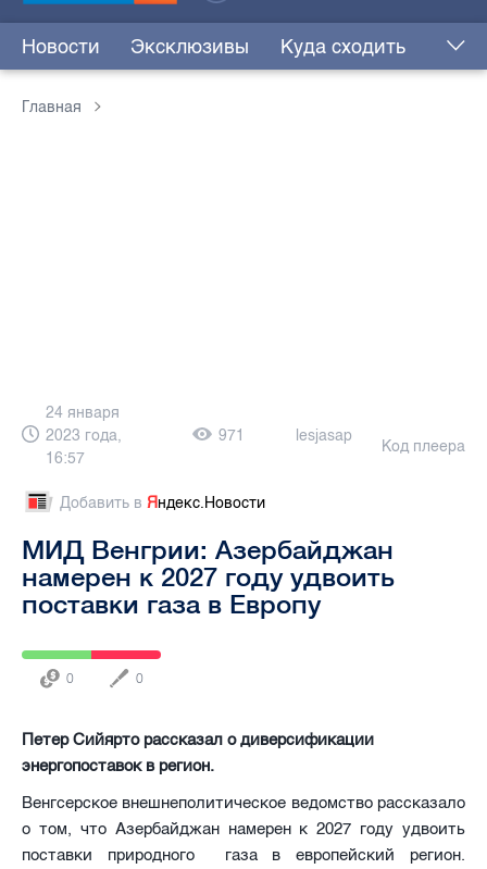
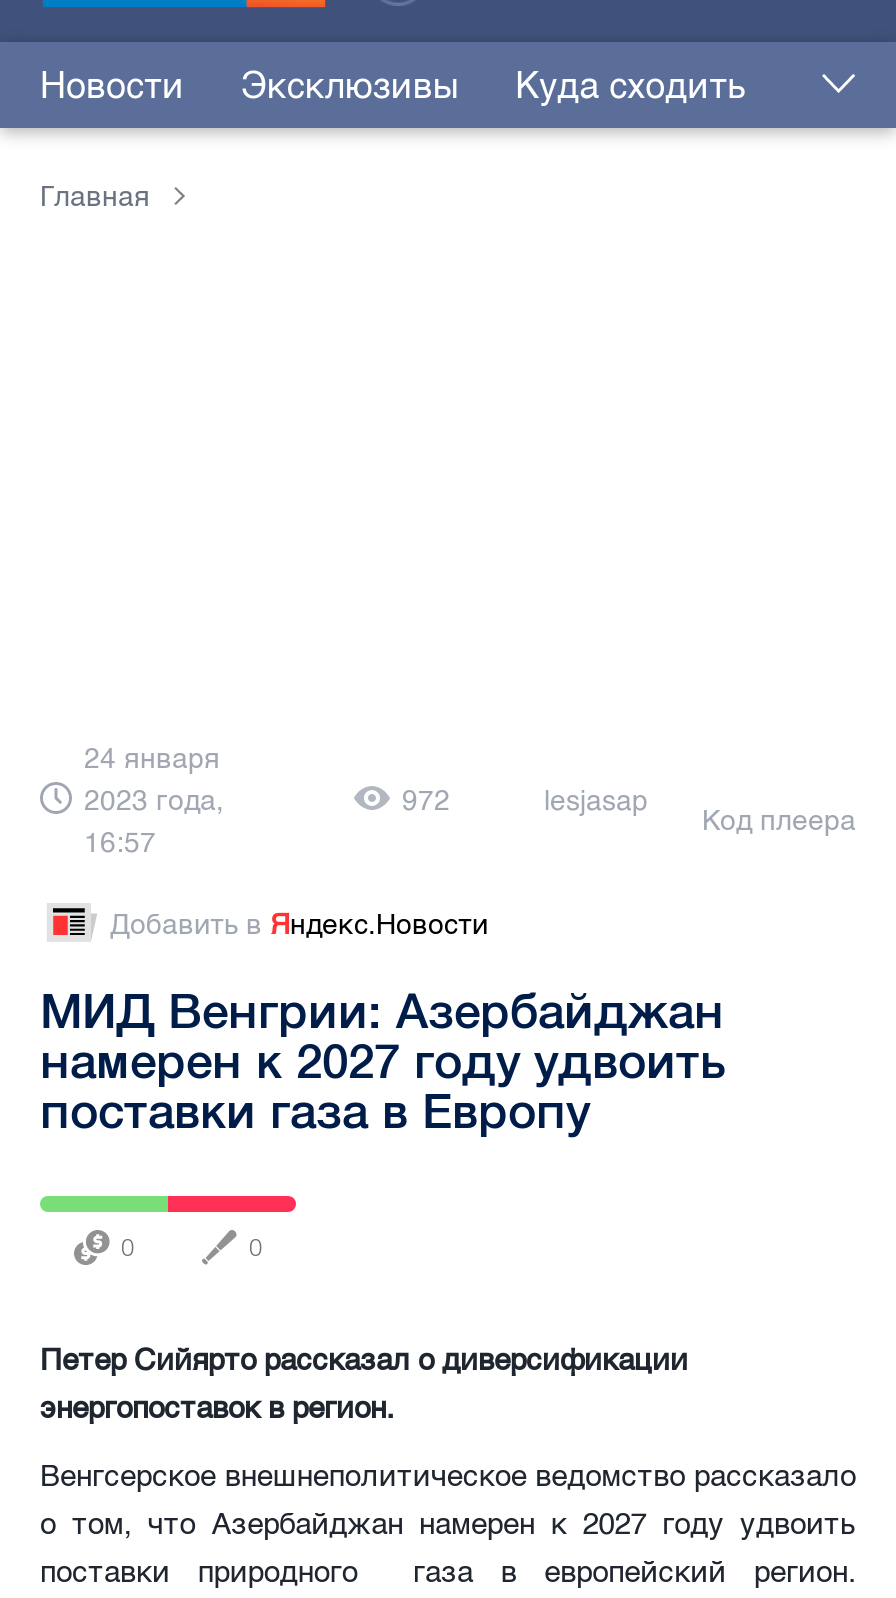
- 971
+ 972
